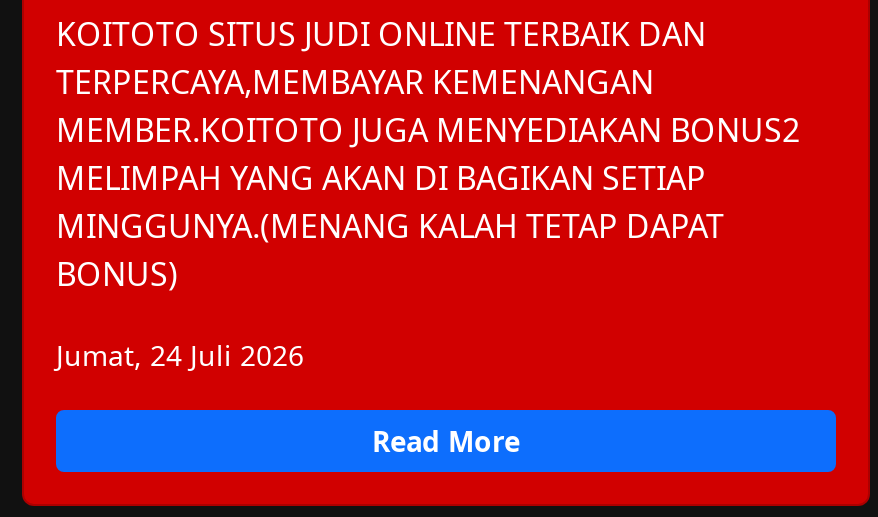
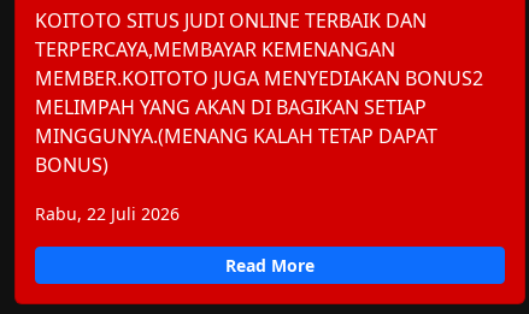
- Jumat, 24 Juli 2026
+ Rabu, 22 Juli 2026
